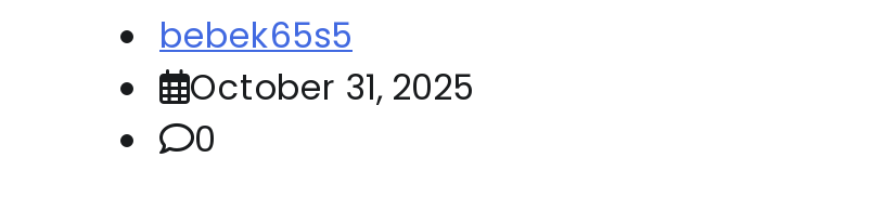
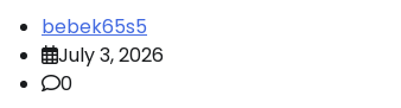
- October 31, 2025
+ July 3, 2026
